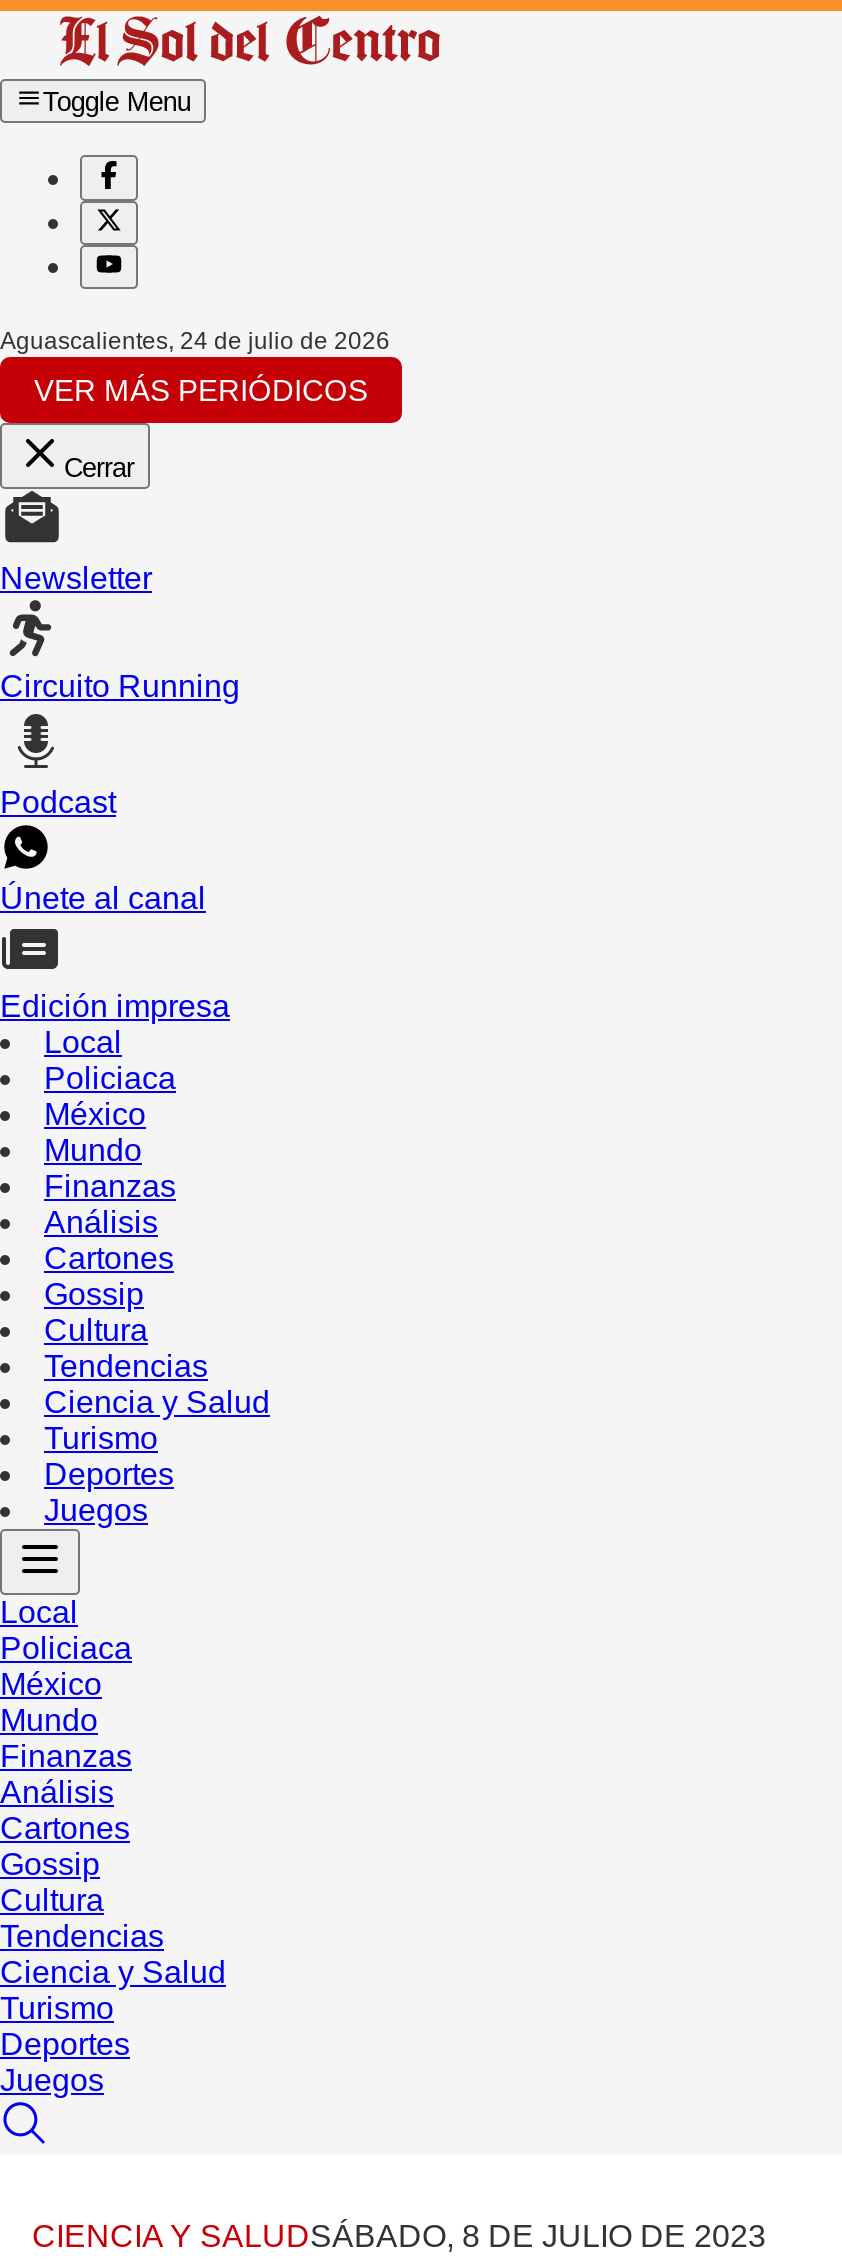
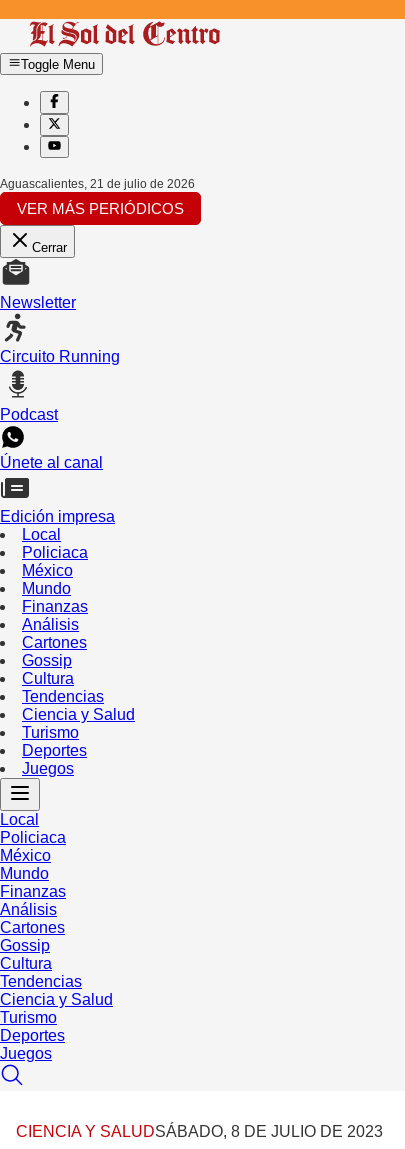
- Aguascalientes, 24 de julio de 2026
+ Aguascalientes, 21 de julio de 2026
